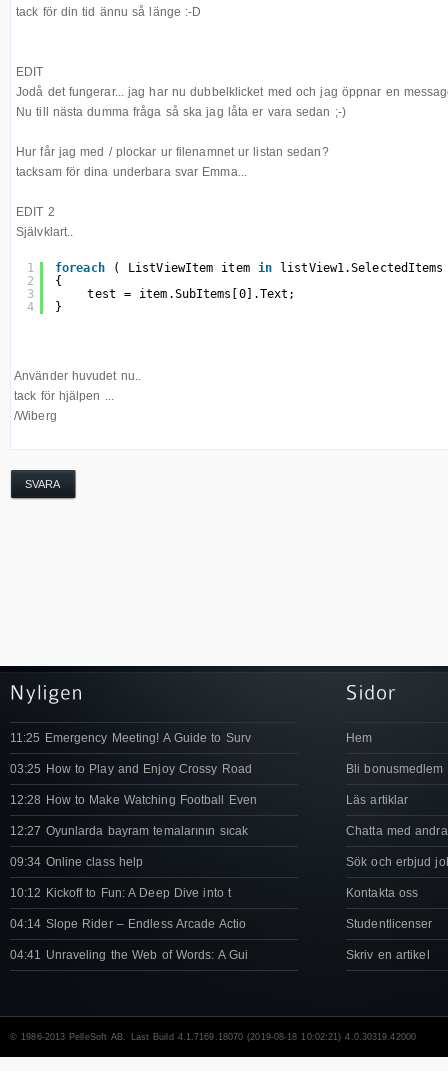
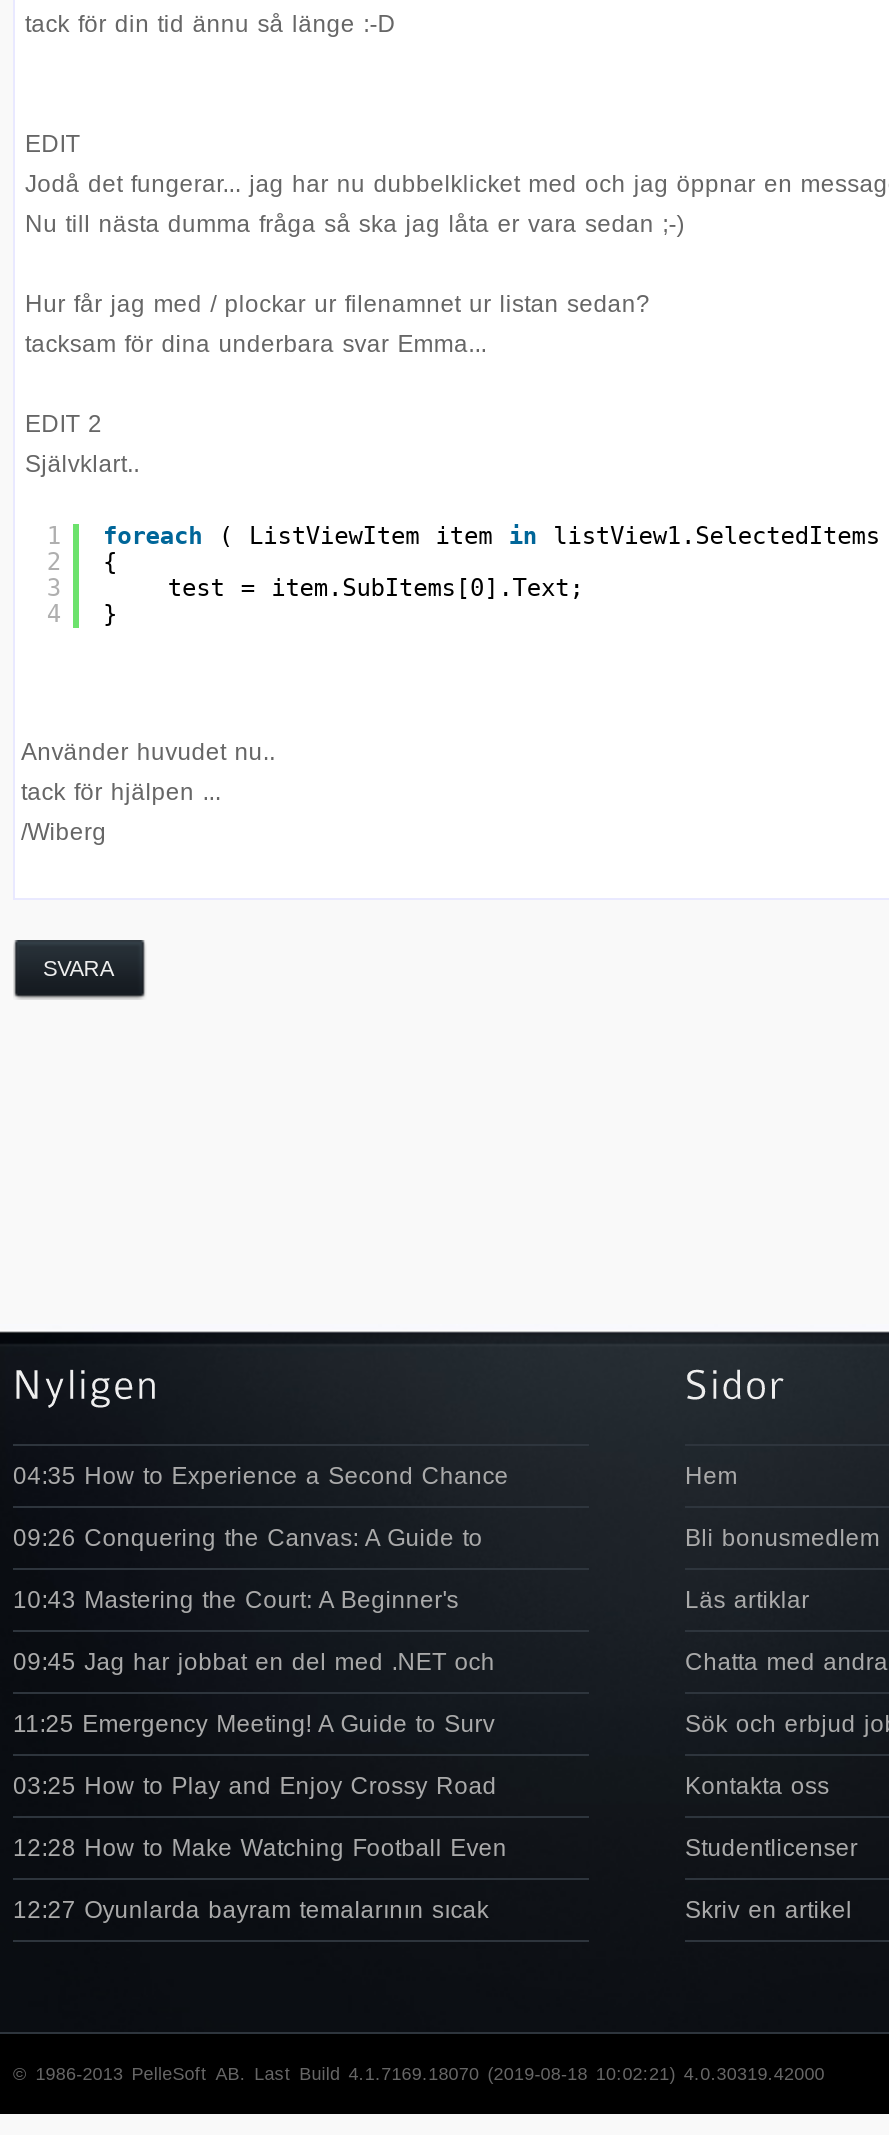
moved down: 11:25 Emergency Meeting! A Guide to Surv | 03:25 How to Play and Enjoy Crossy Road | 12:28 How to Make Watching Football Even | 12:27 Oyunlarda bayram temalarının sıcak

+ 04:35 How to Experience a Second Chance
+ 09:26 Conquering the Canvas: A Guide to
+ 10:43 Mastering the Court: A Beginner's
+ 09:45 Jag har jobbat en del med .NET och

- 09:34 Online class help
- 10:12 Kickoff to Fun: A Deep Dive into t
- 04:14 Slope Rider – Endless Arcade Actio
- 04:41 Unraveling the Web of Words: A Gui
